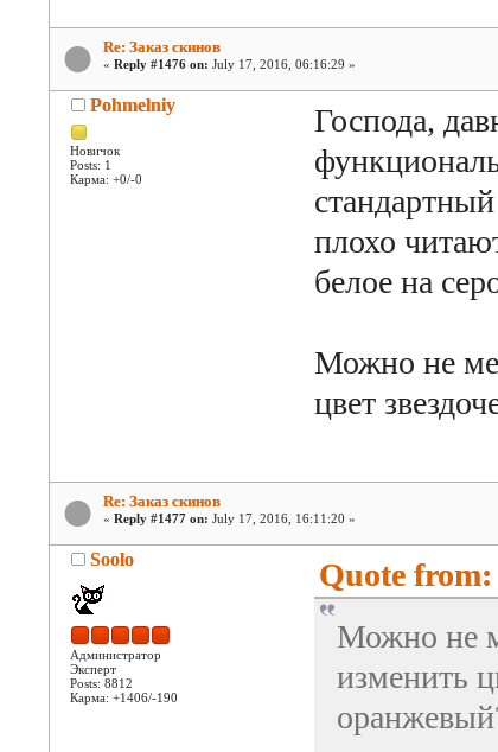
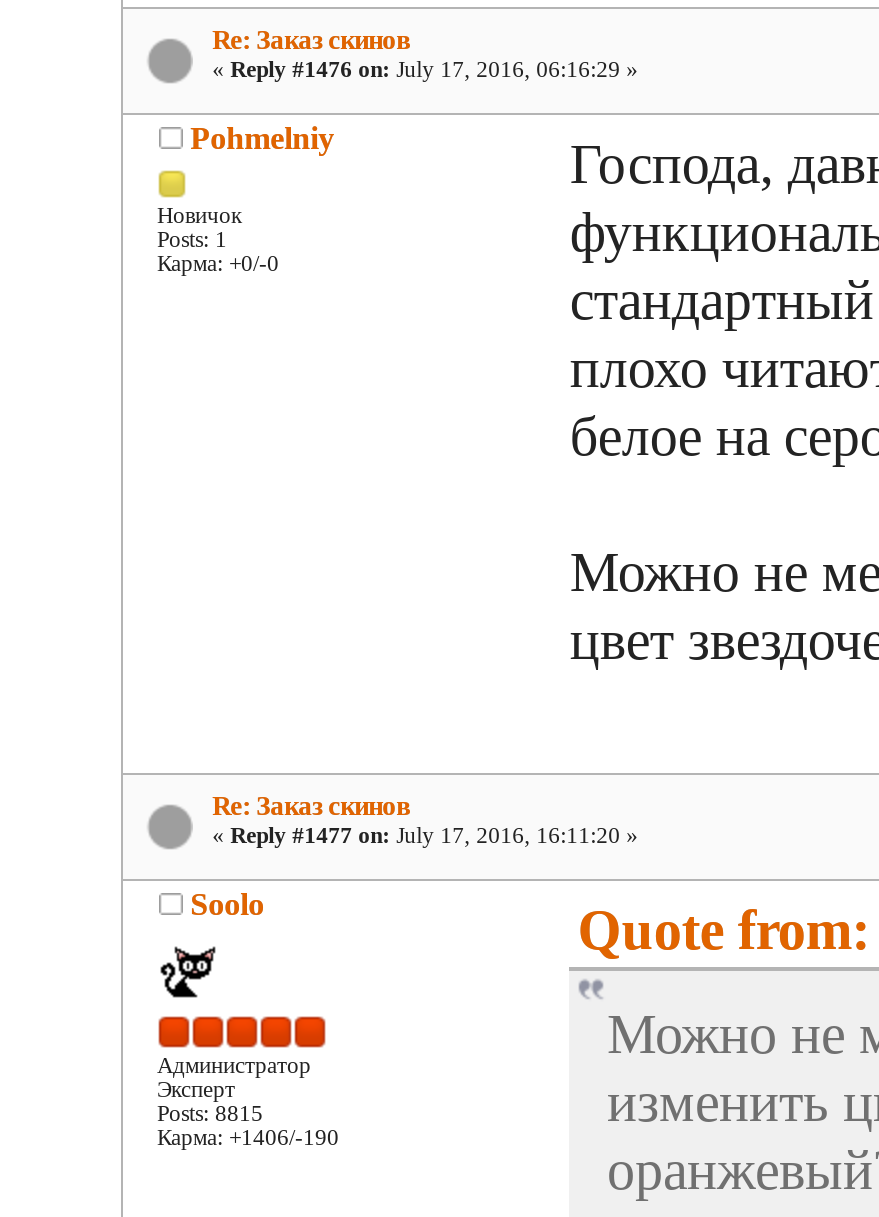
- Posts: 8812
+ Posts: 8815
